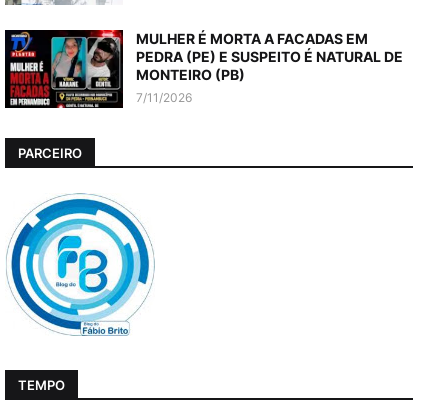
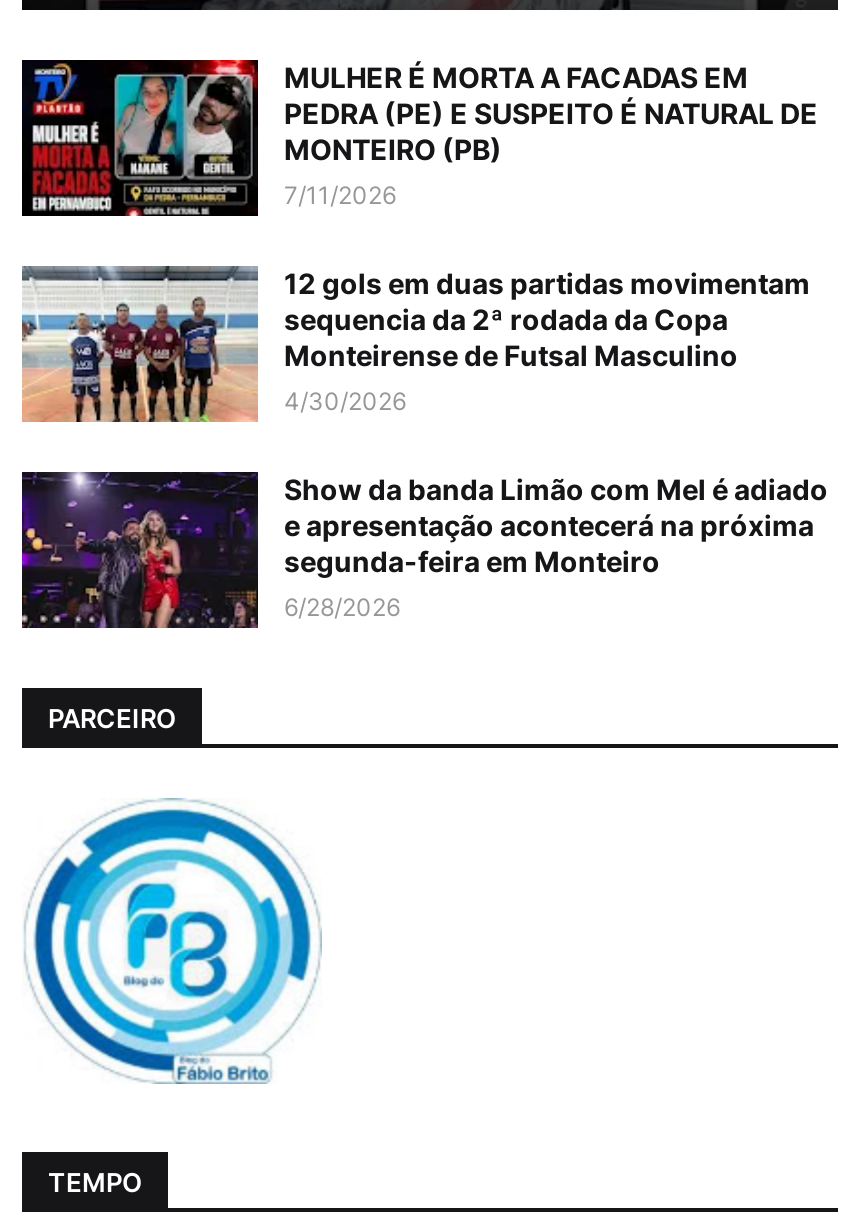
+ [image]

+ [image]
+ 12 gols em duas partidas movimentam
+ sequencia da 2ª rodada da Copa
+ Monteirense de Futsal Masculino
+ 4/30/2026
+ Show da banda Limão com Mel é adiado
+ e apresentação acontecerá na próxima
+ segunda-feira em Monteiro
+ 6/28/2026
